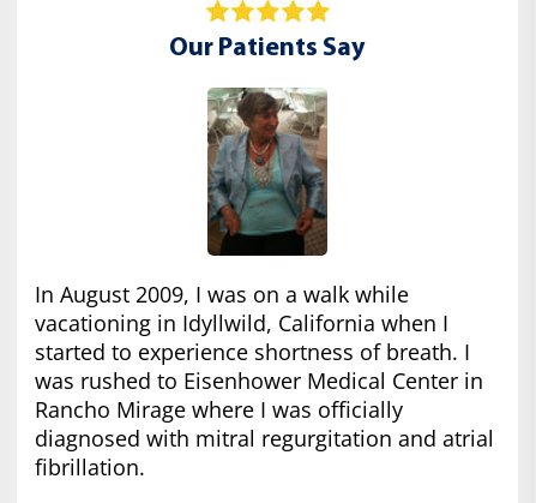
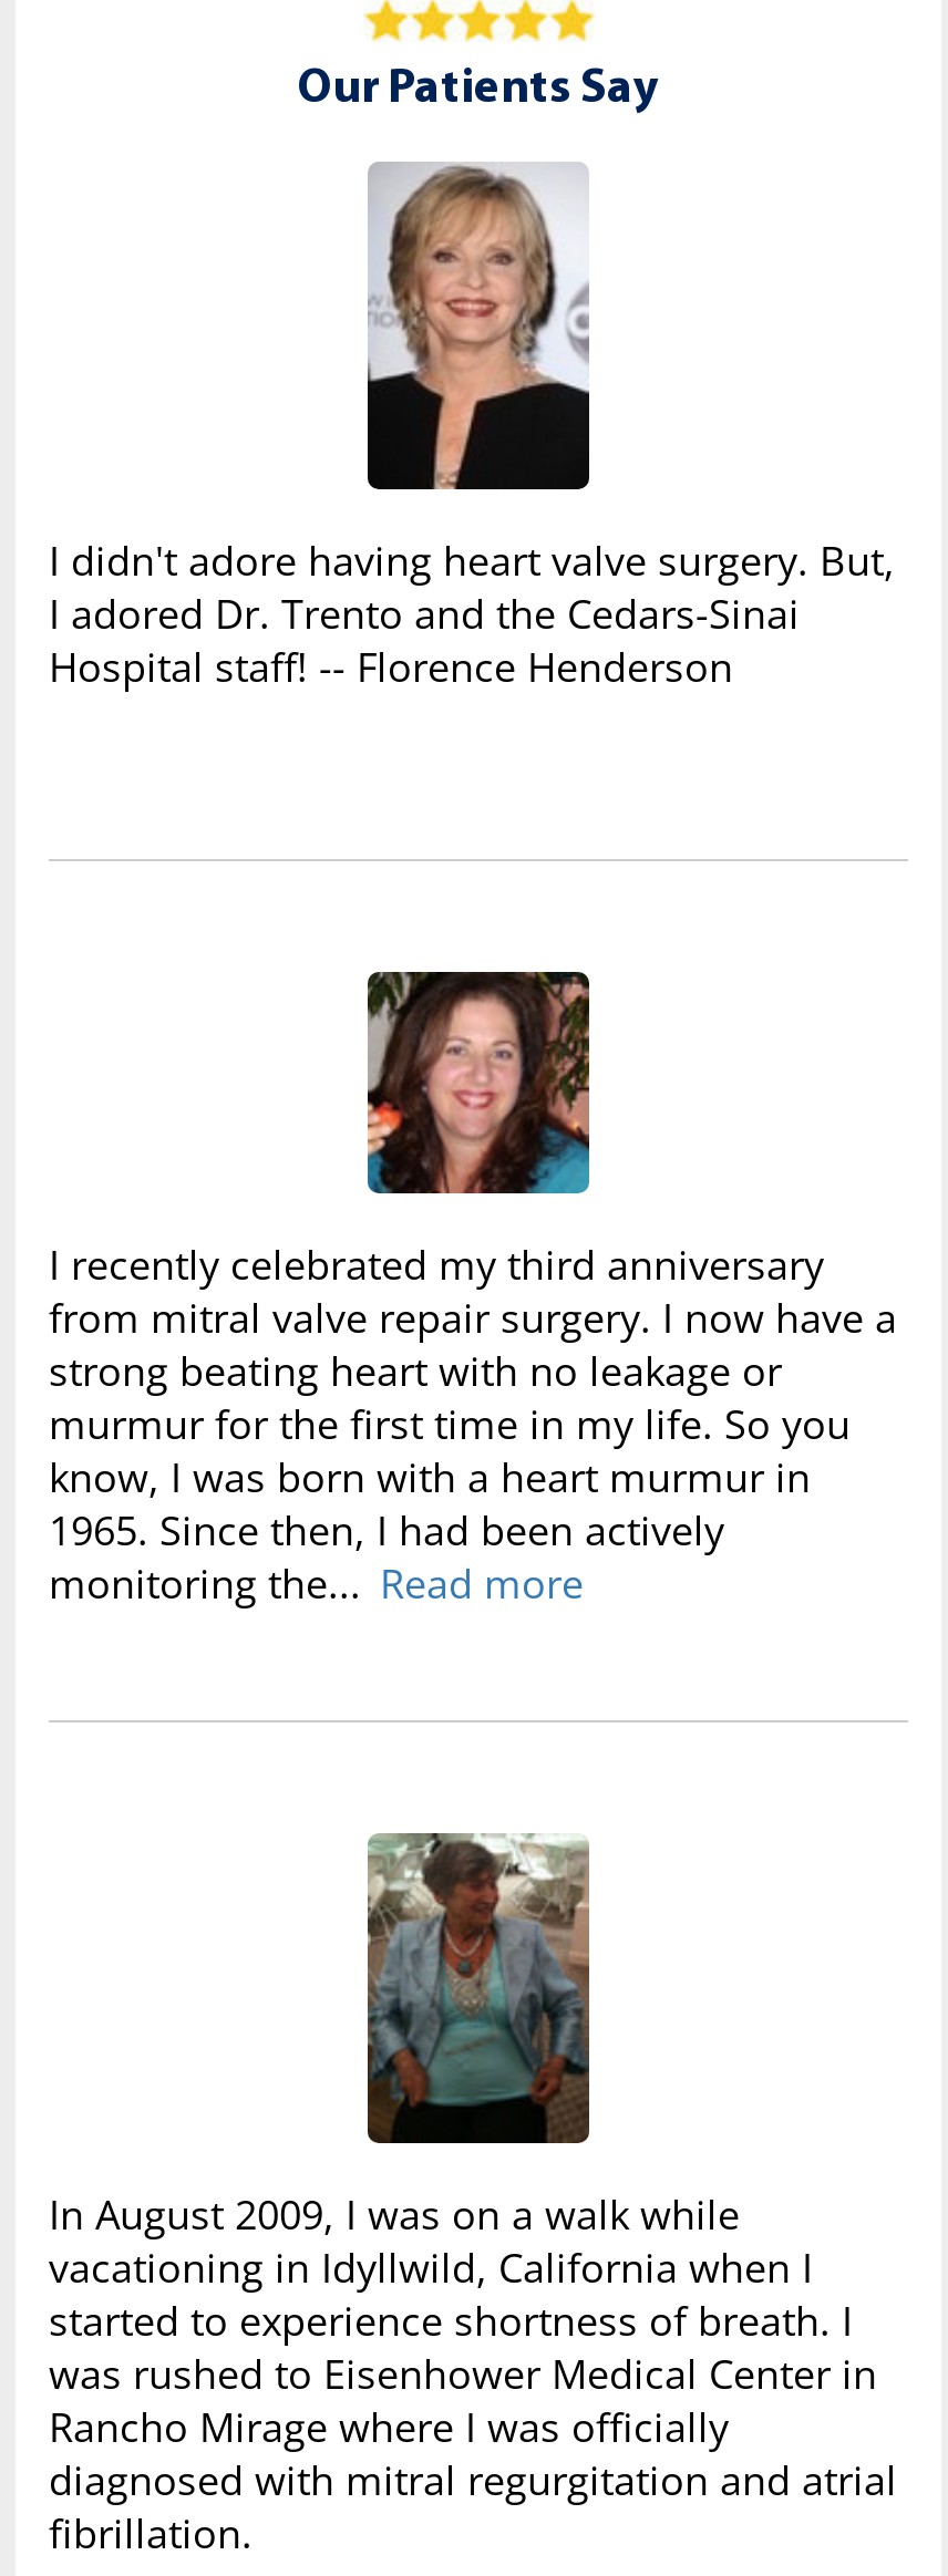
+ [image]
+ I didn't adore having heart valve surgery. But,
+ I adored Dr. Trento and the Cedars-Sinai
+ Hospital staff! -- Florence Henderson

+ [image]
+ I recently celebrated my third anniversary
+ from mitral valve repair surgery. I now have a
+ strong beating heart with no leakage or
+ murmur for the first time in my life. So you
+ know, I was born with a heart murmur in
+ 1965. Since then, I had been actively
+ monitoring the... Read more
